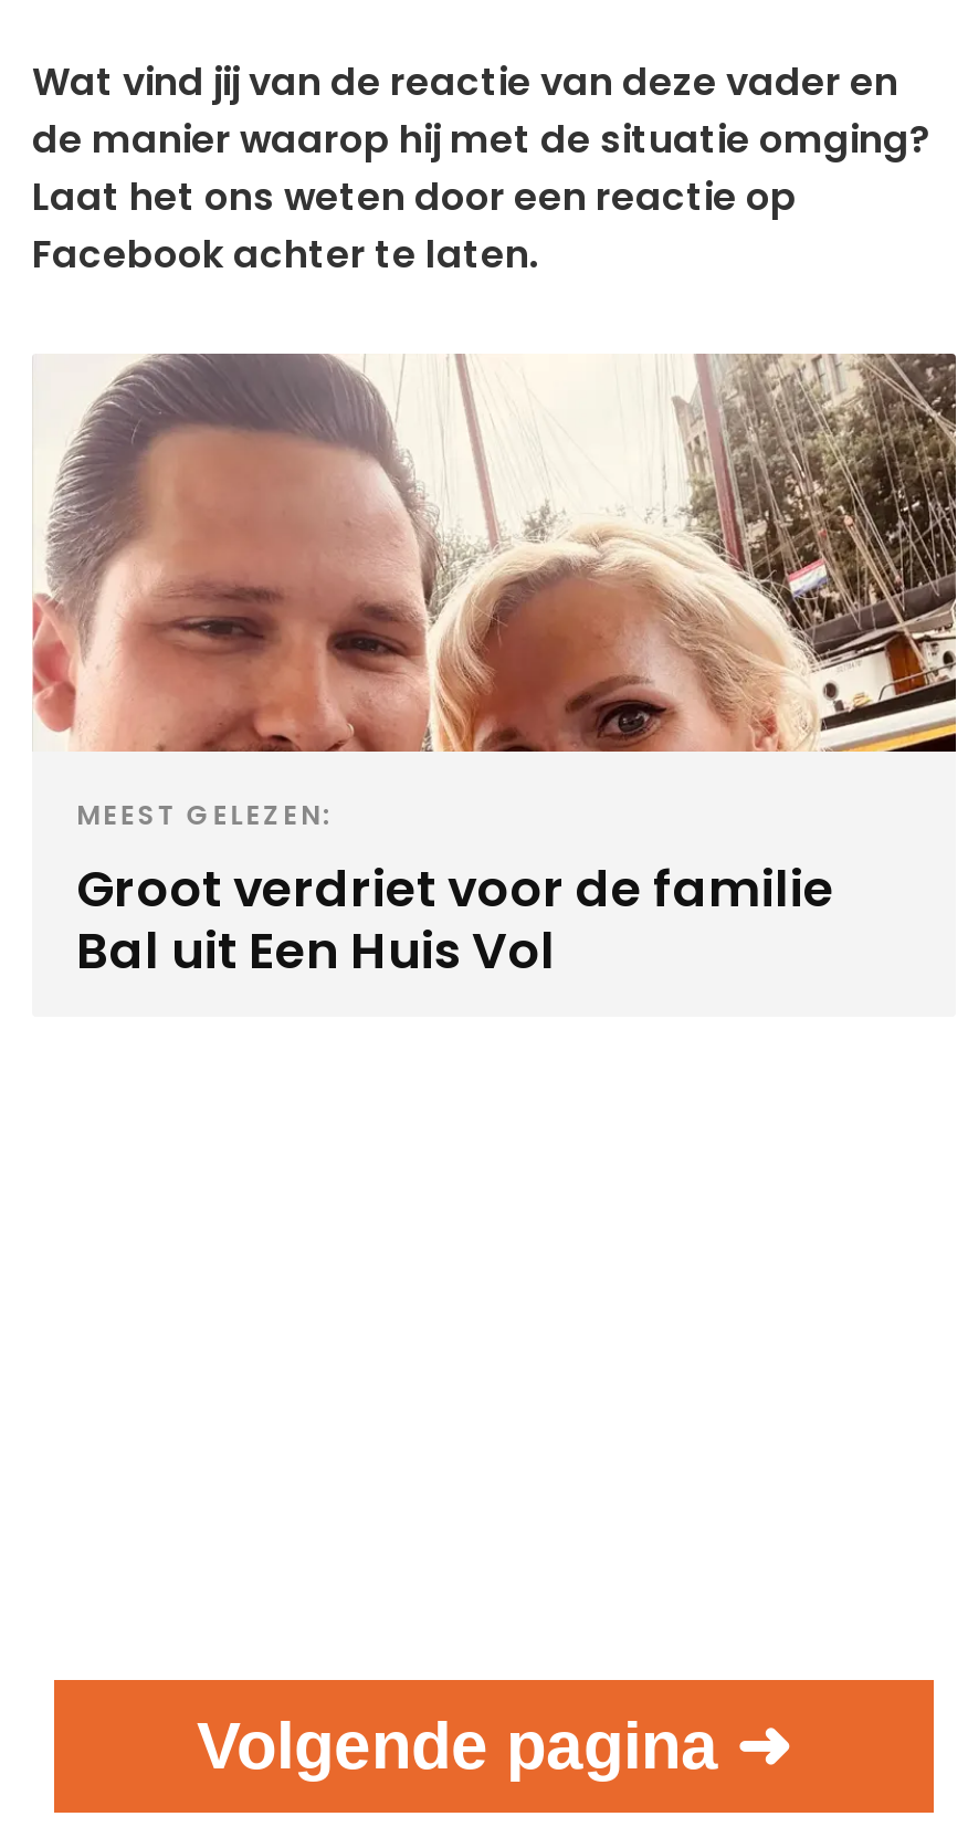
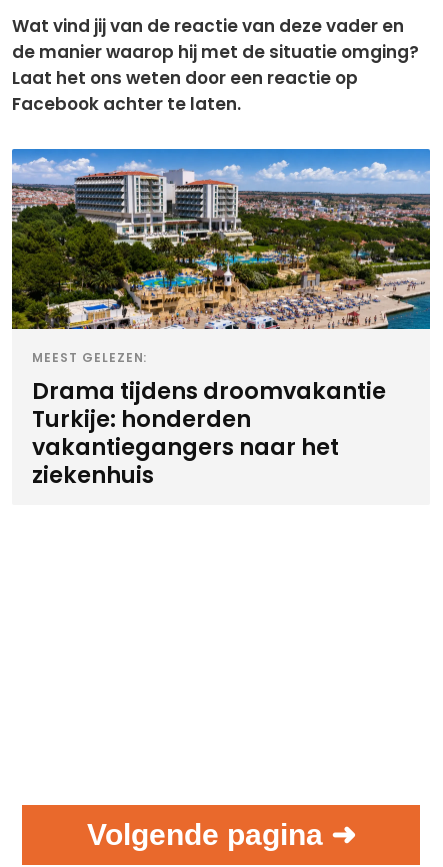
- [image]
+ [image]

- Groot verdriet voor de familie
- Bal uit Een Huis Vol
+ Drama tijdens droomvakantie
+ Turkije: honderden
+ vakantiegangers naar het
+ ziekenhuis
